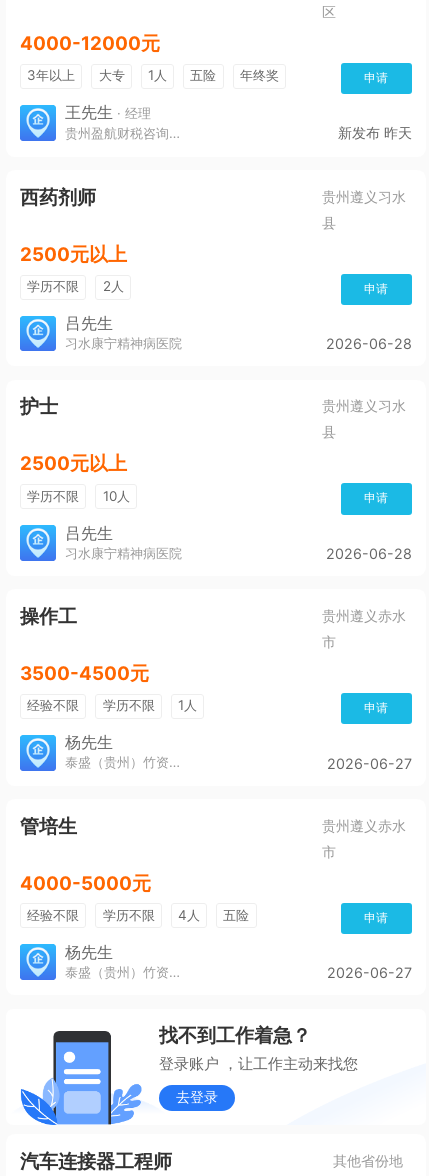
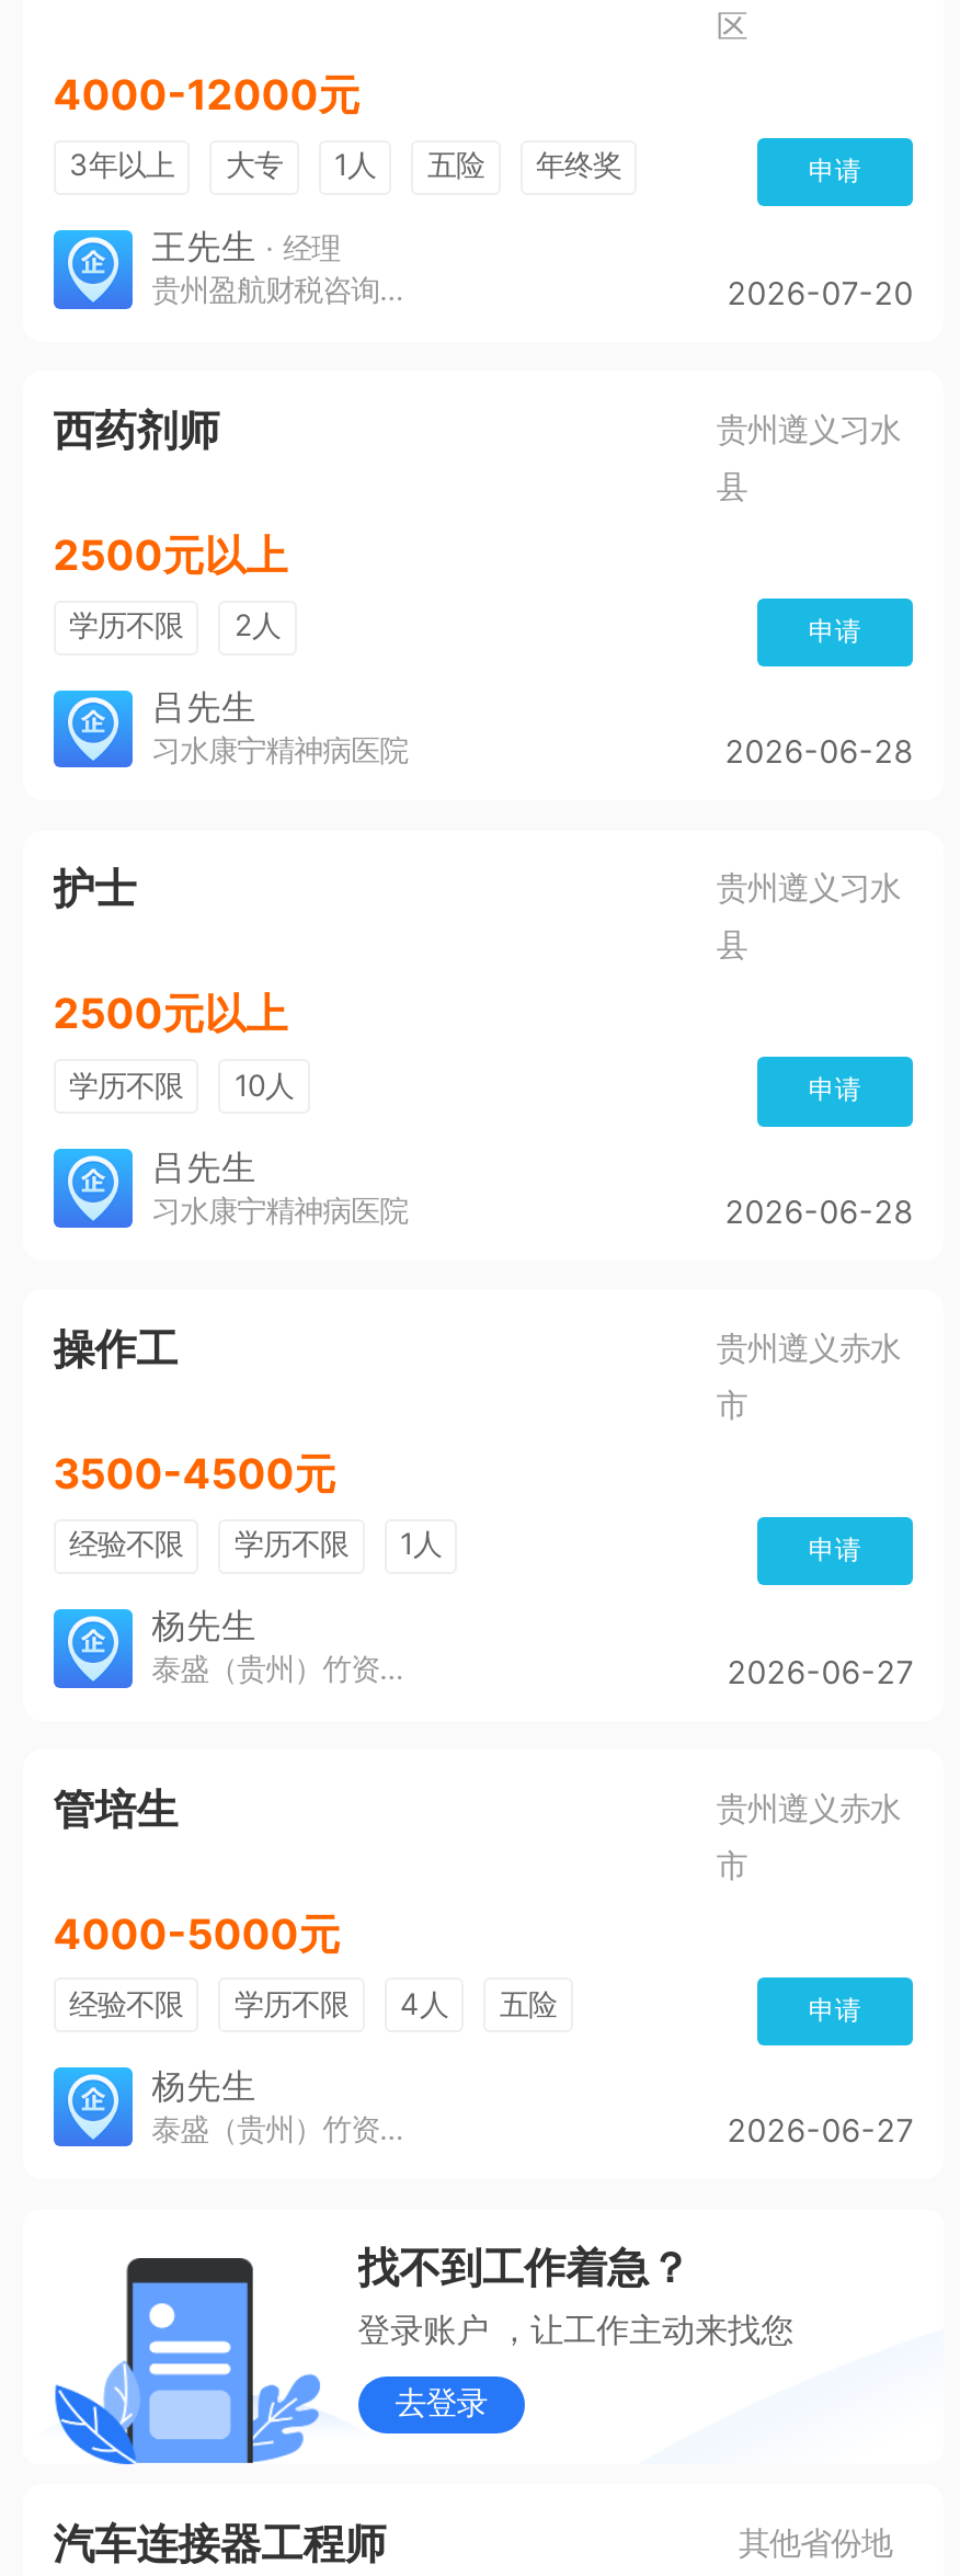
- 新发布 昨天
+ 2026-07-20
